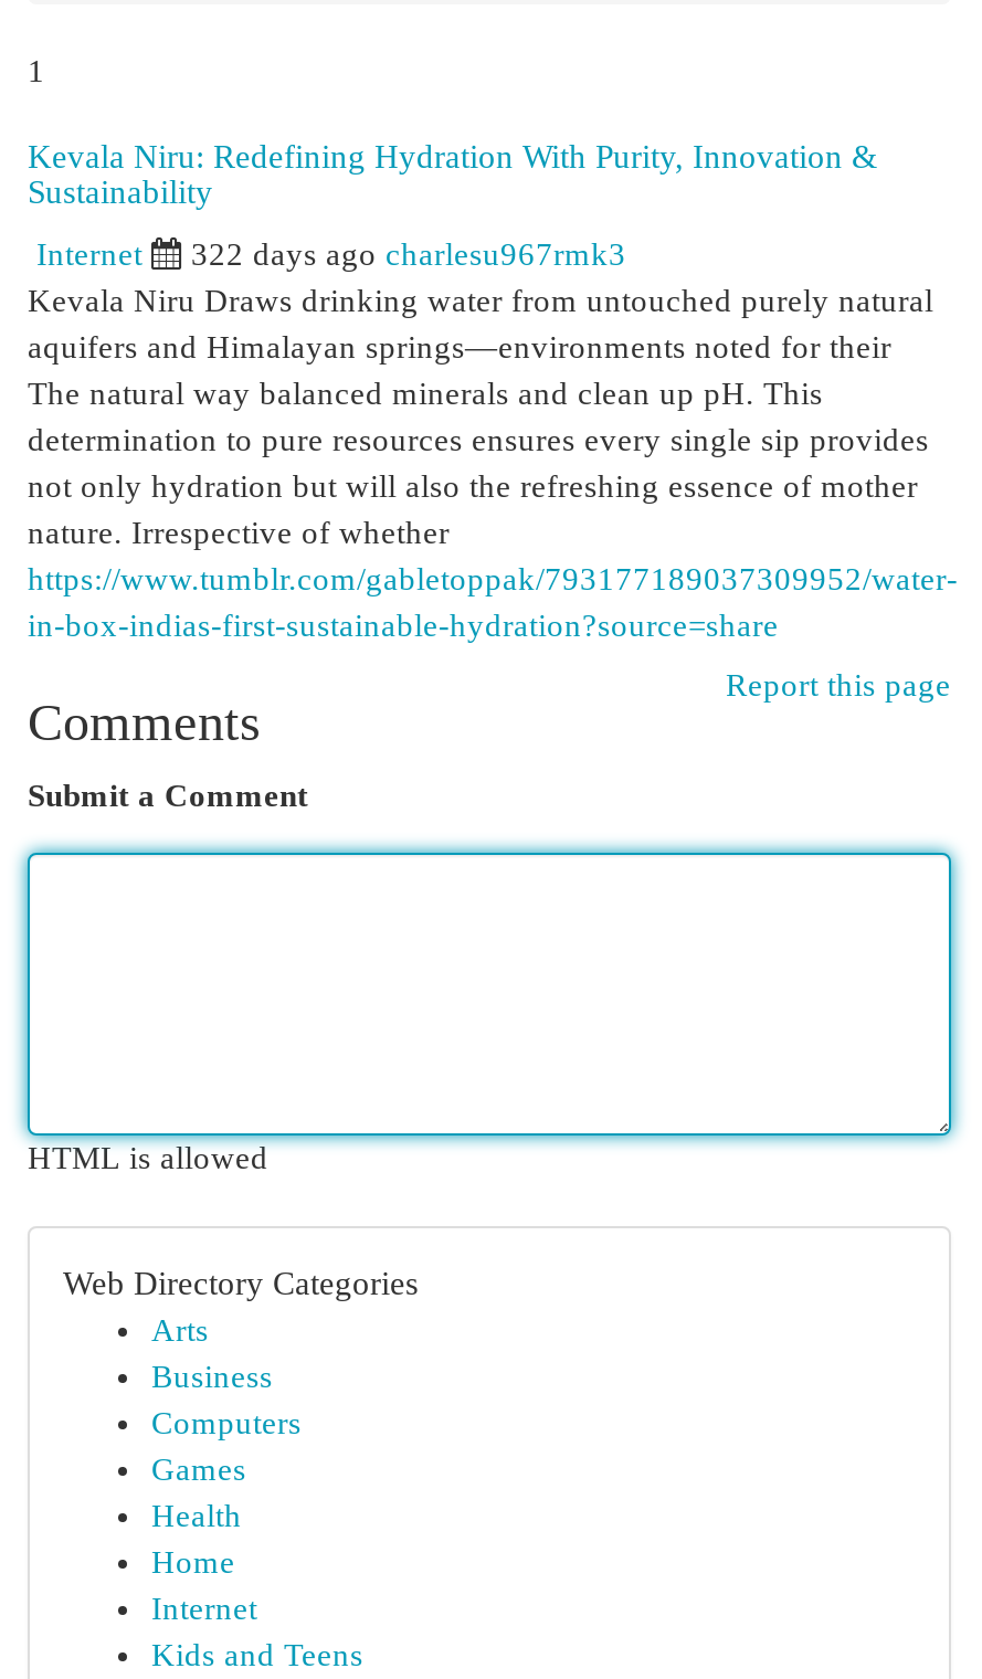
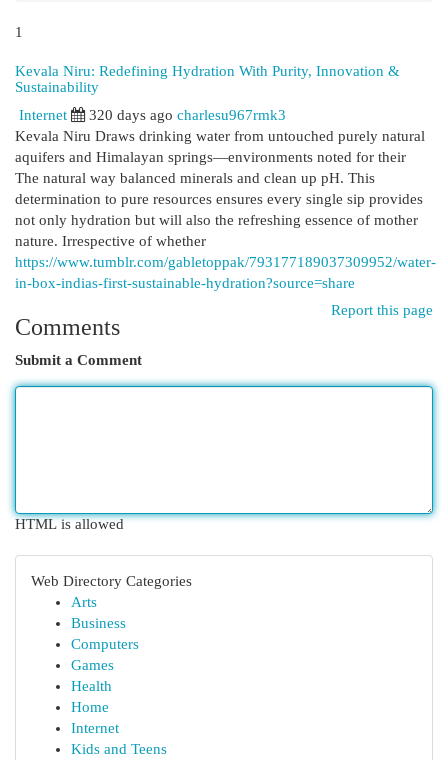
- 322 days ago charlesu967rmk3
+ 320 days ago charlesu967rmk3
